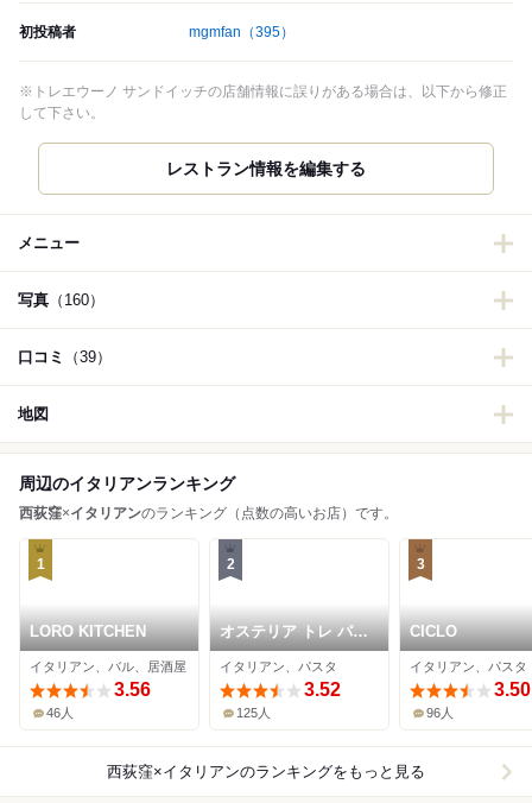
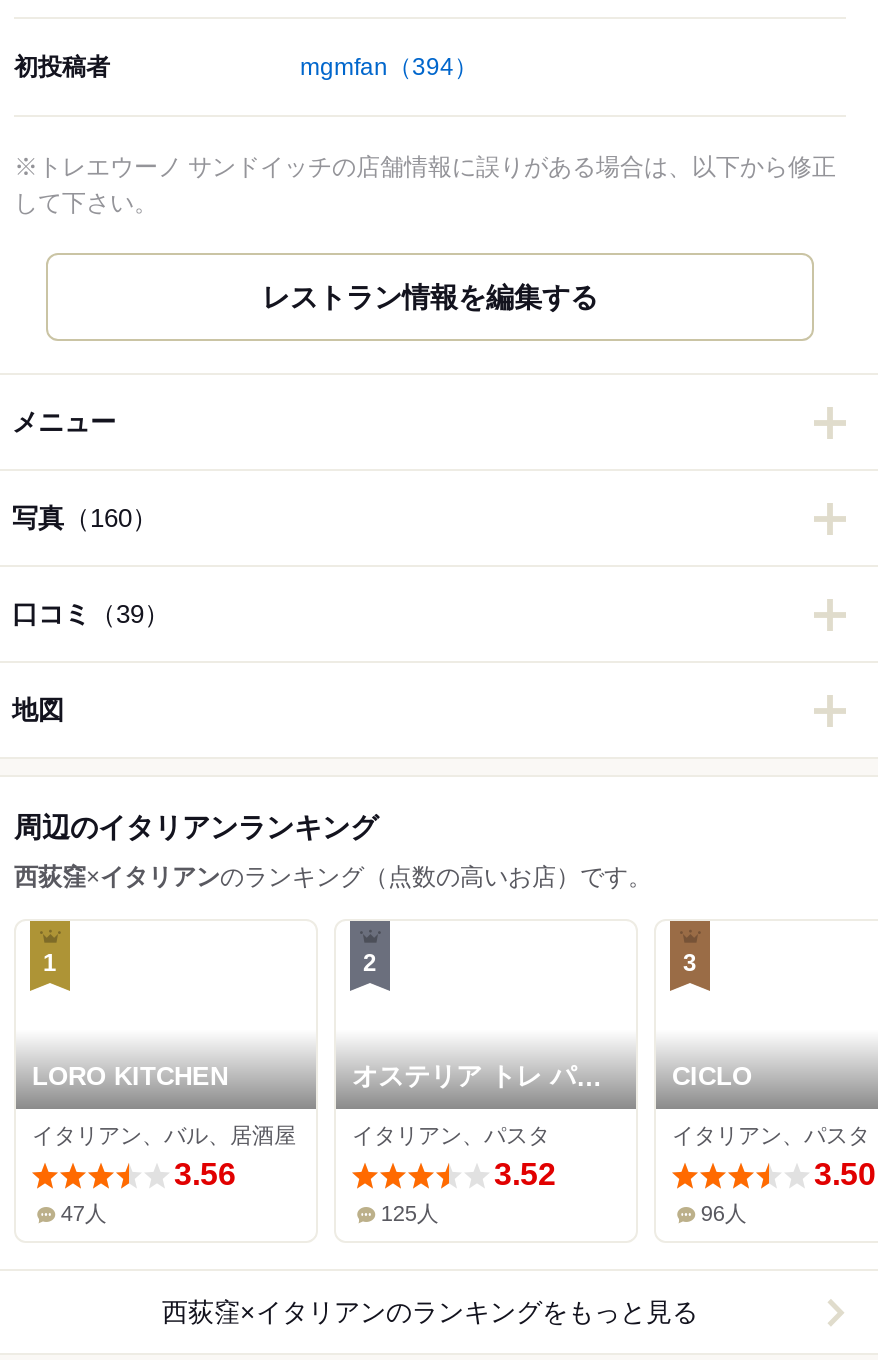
- mgmfan（395）
+ mgmfan（394）

- 46人
+ 47人
